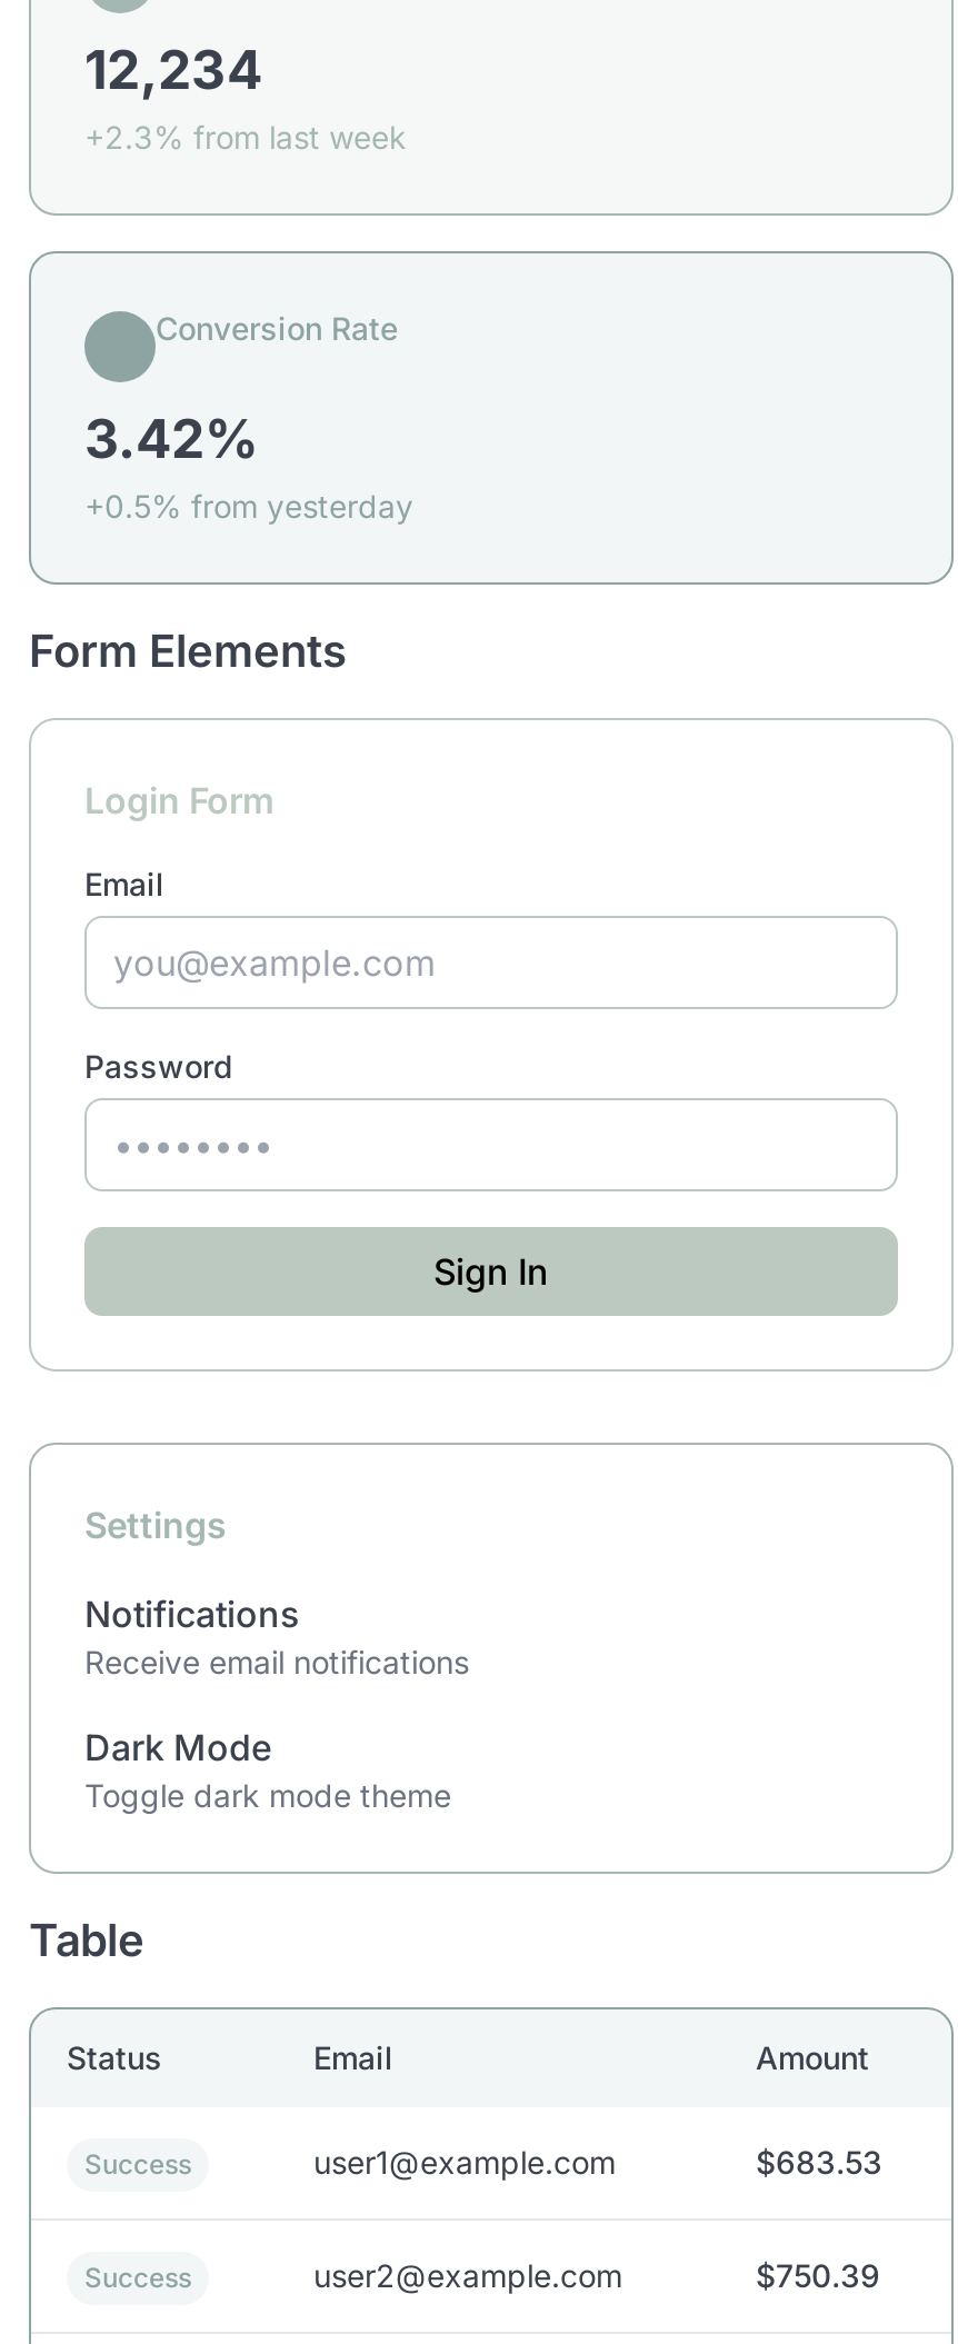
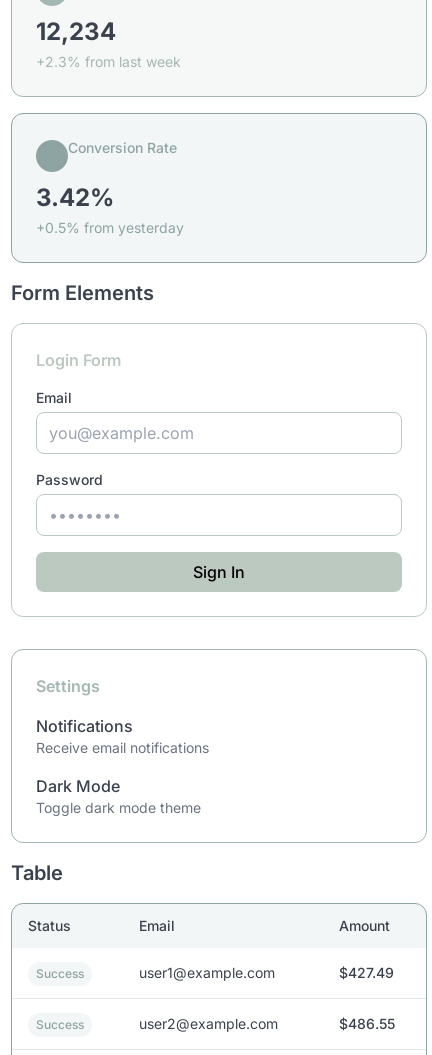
- $683.53
+ $427.49

- $750.39
+ $486.55
